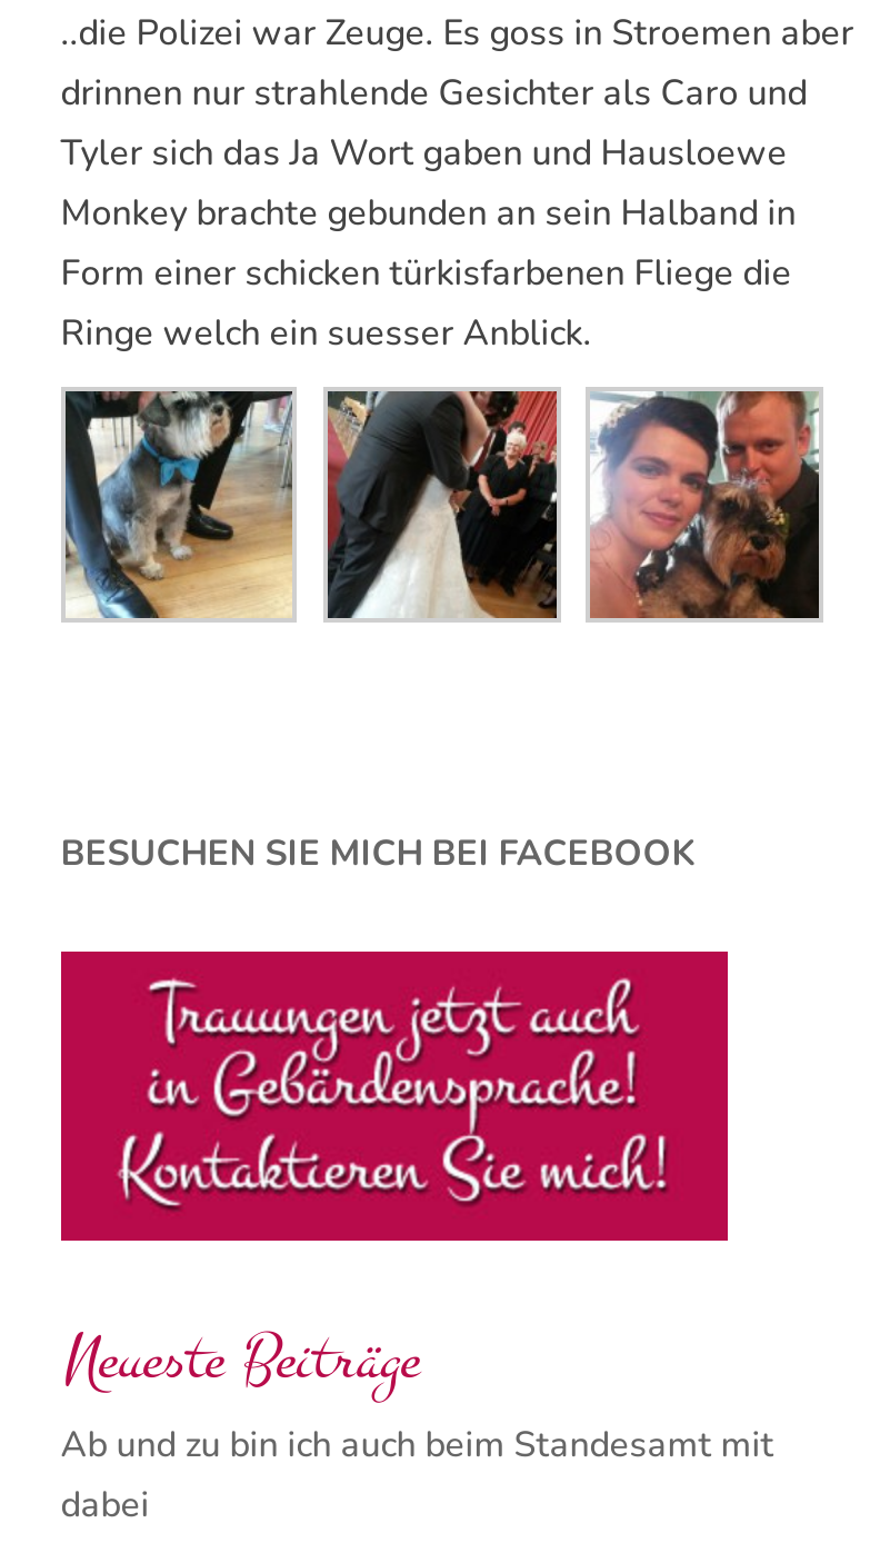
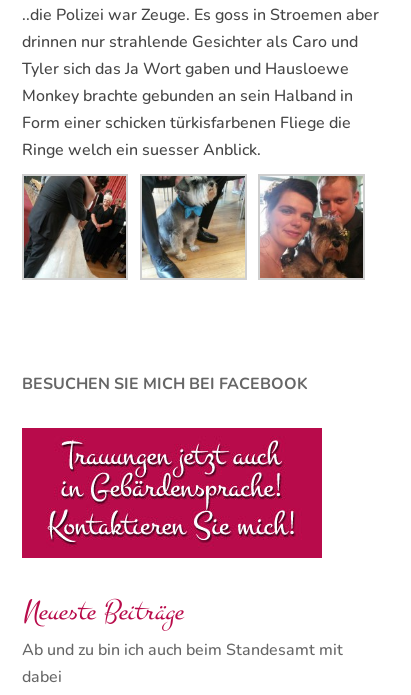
- [image]
+ [image]

- [image]
+ [image]
